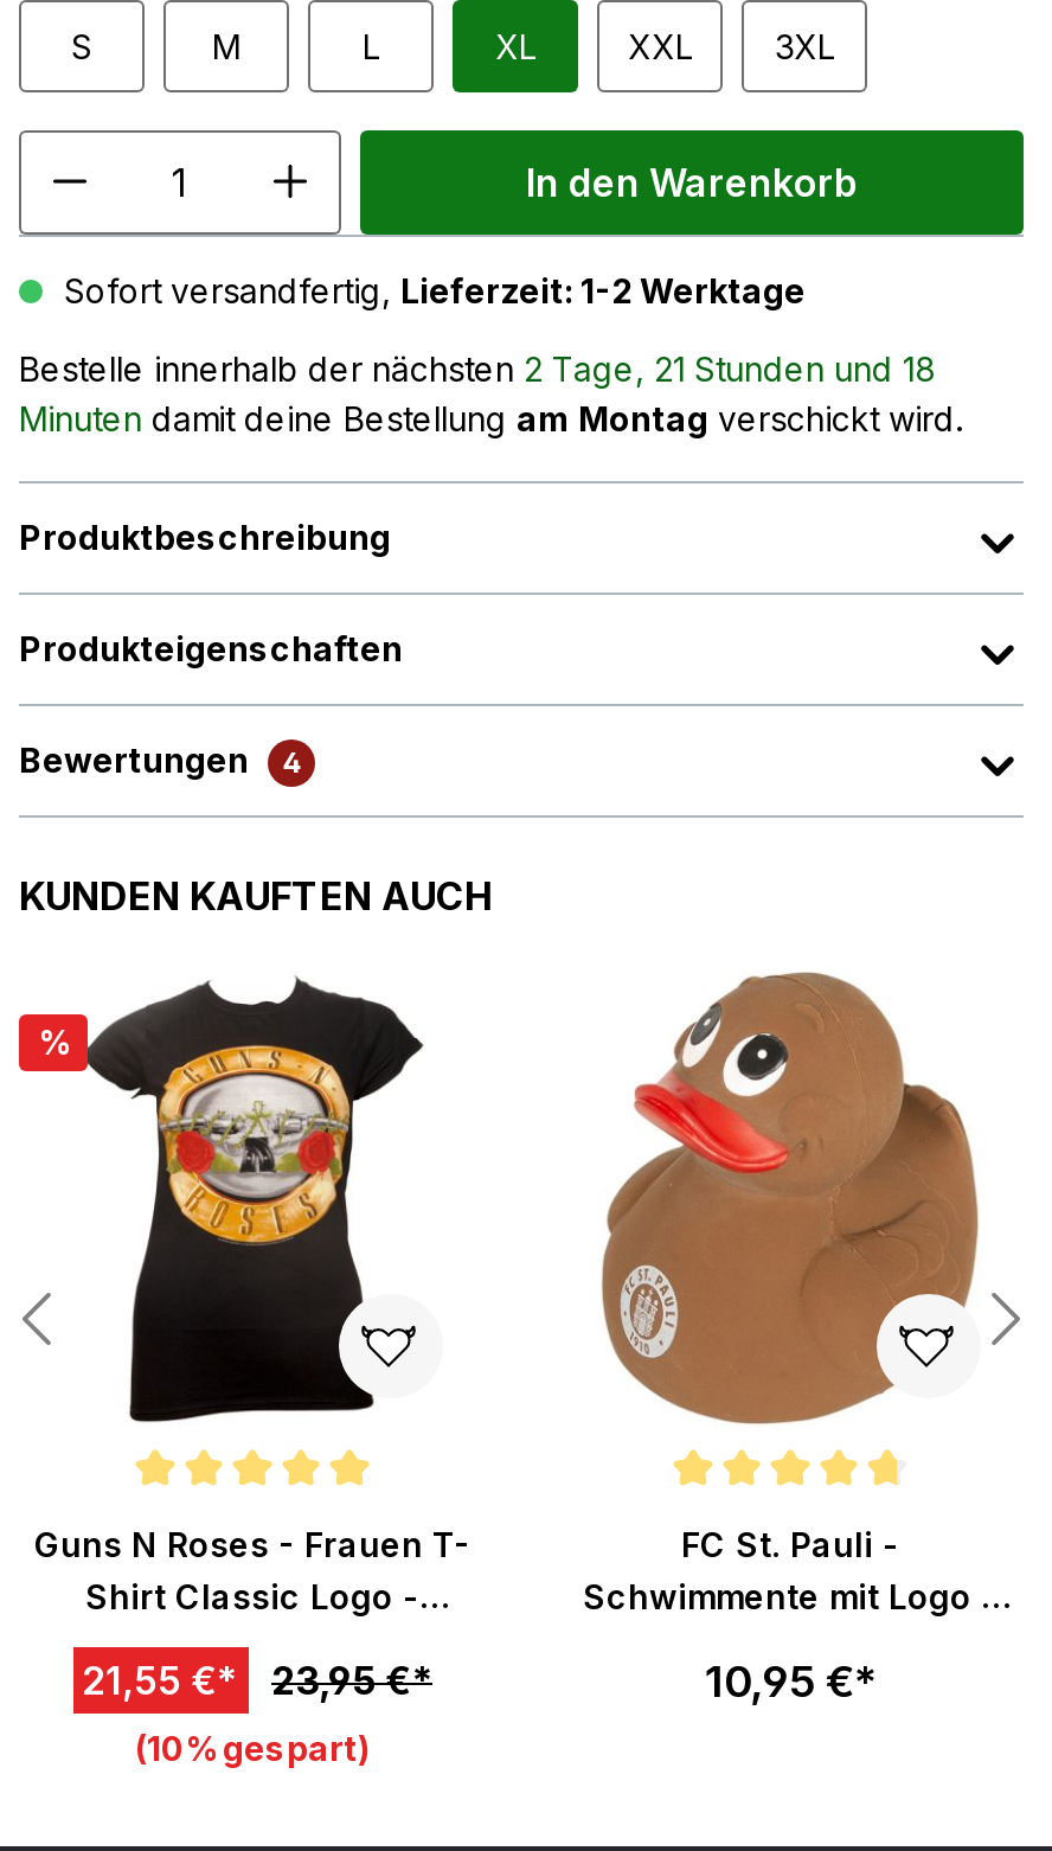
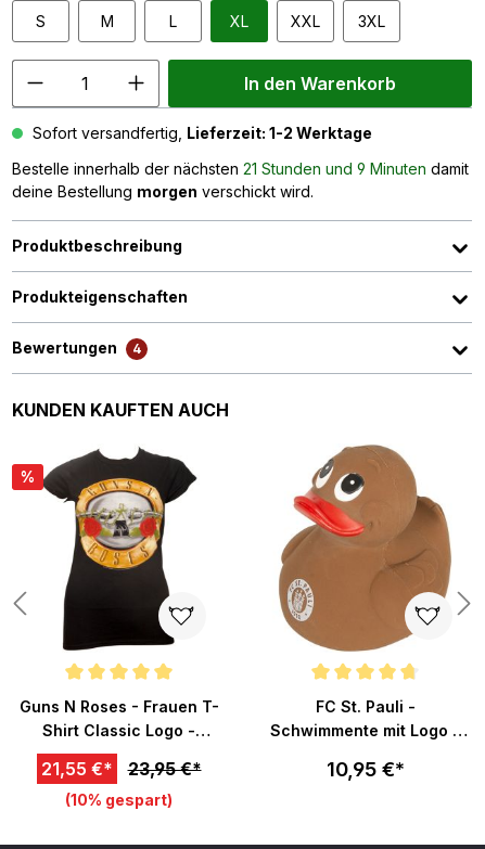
- Bestelle innerhalb der nächsten 2 Tage, 21 Stunden und 18
- Minuten damit deine Bestellung am Montag verschickt wird.
+ Bestelle innerhalb der nächsten 21 Stunden und 9 Minuten damit
+ deine Bestellung morgen verschickt wird.
